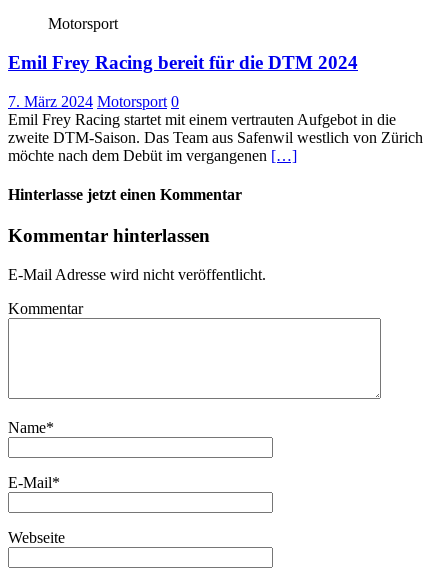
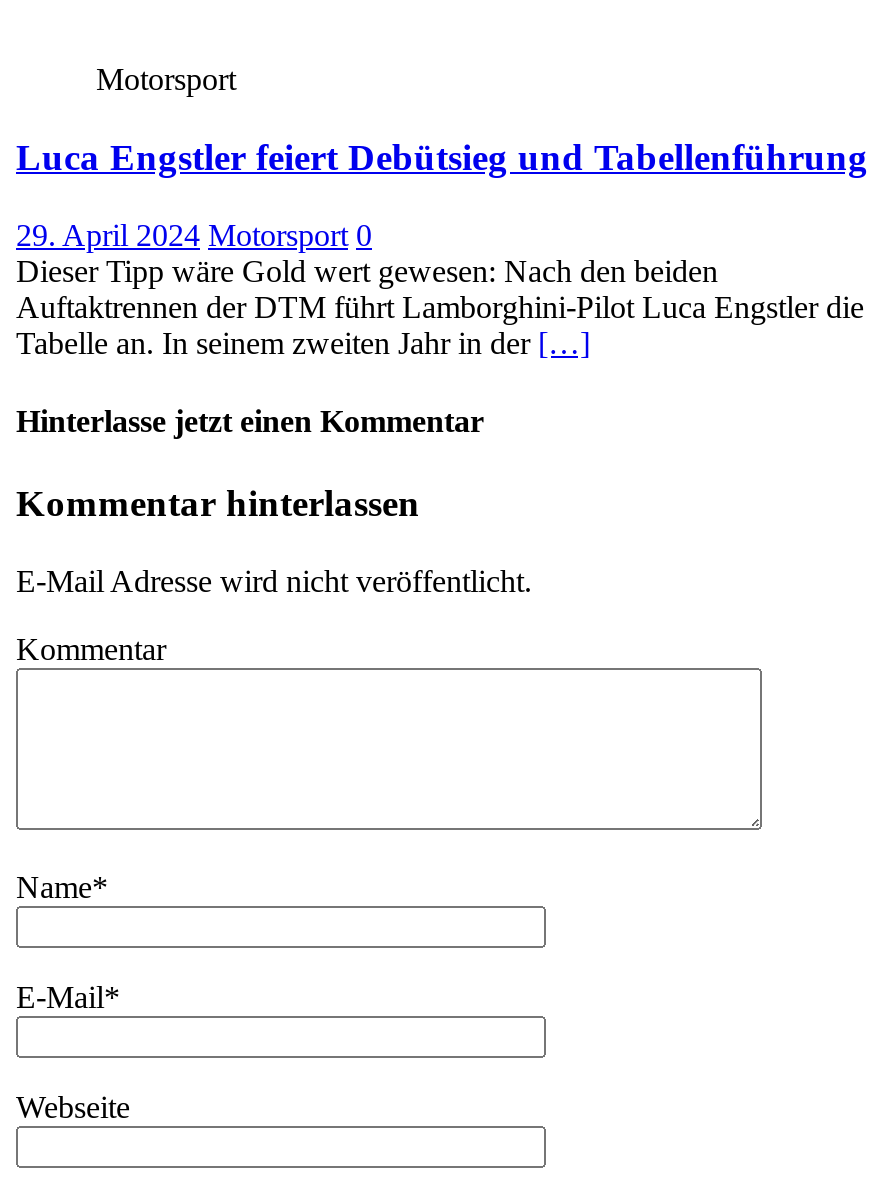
- Emil Frey Racing bereit für die DTM 2024
+ Luca Engstler feiert Debütsieg und Tabellenführung

- 7. März 2024 Motorsport 0
- Emil Frey Racing startet mit einem vertrauten Aufgebot in die
- zweite DTM-Saison. Das Team aus Safenwil westlich von Zürich
- möchte nach dem Debüt im vergangenen […]
+ 29. April 2024 Motorsport 0
+ Dieser Tipp wäre Gold wert gewesen: Nach den beiden
+ Auftaktrennen der DTM führt Lamborghini-Pilot Luca Engstler die
+ Tabelle an. In seinem zweiten Jahr in der […]
